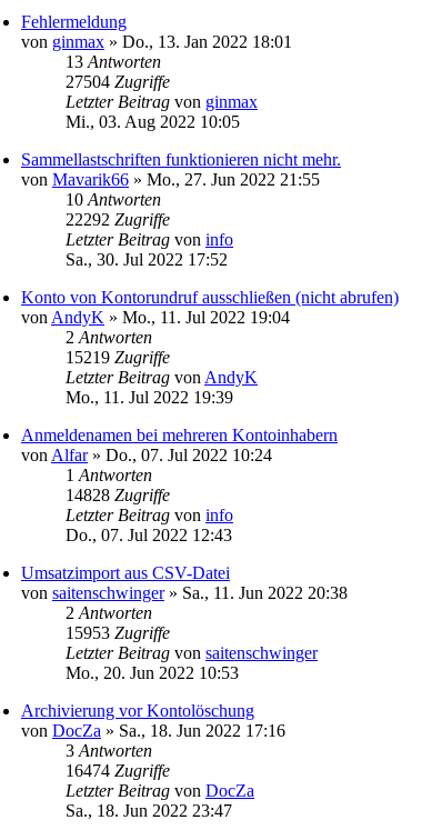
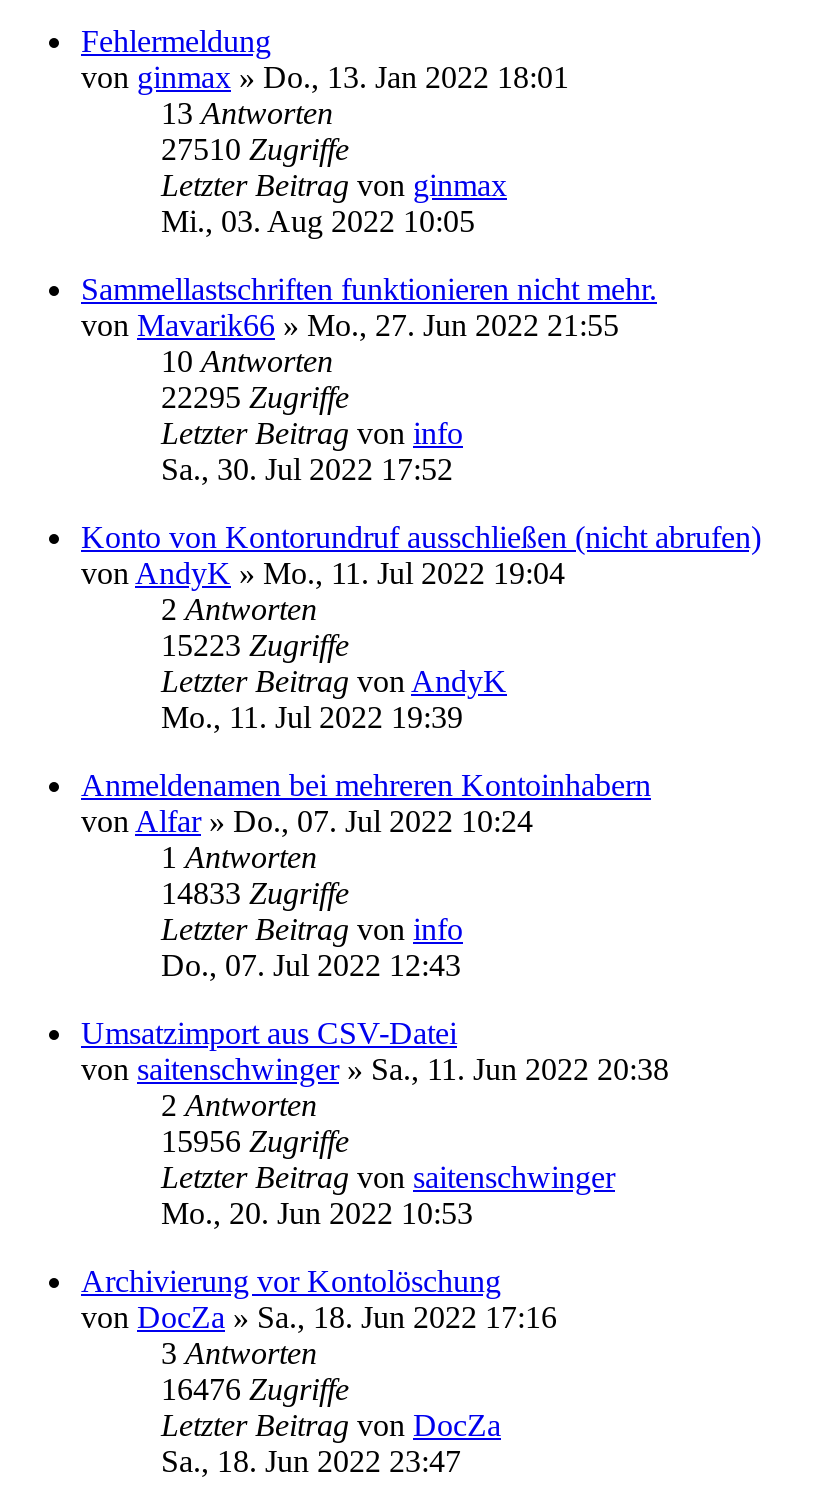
- 27504 Zugriffe
+ 27510 Zugriffe

- 22292 Zugriffe
+ 22295 Zugriffe

- 15219 Zugriffe
+ 15223 Zugriffe

- 14828 Zugriffe
+ 14833 Zugriffe

- 15953 Zugriffe
+ 15956 Zugriffe

- 16474 Zugriffe
+ 16476 Zugriffe
